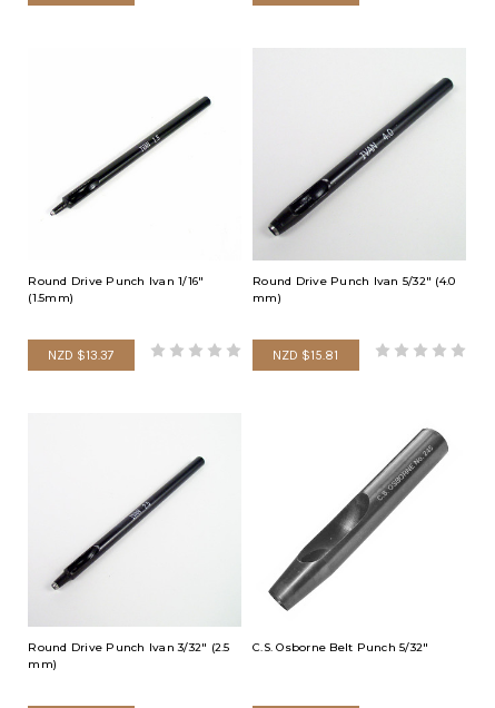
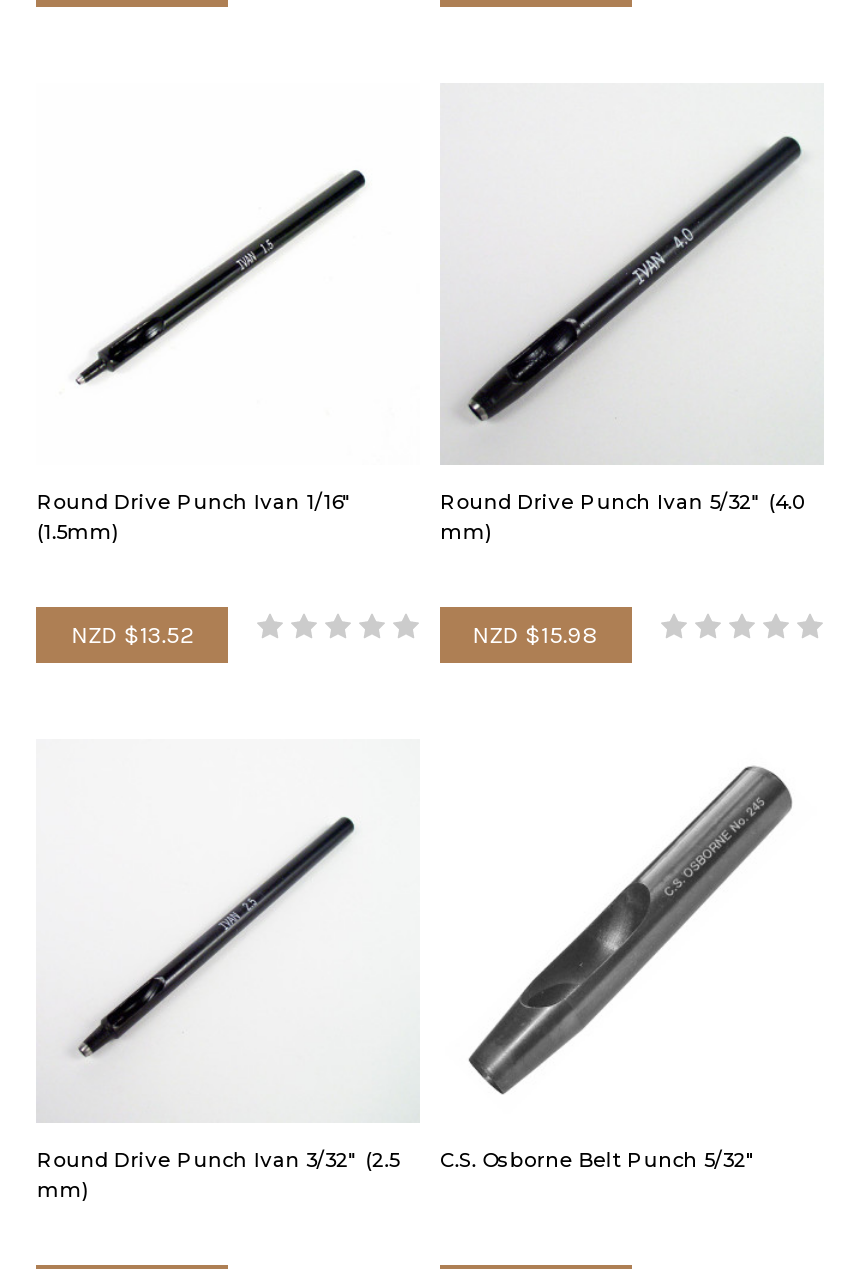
- NZD $13.37
+ NZD $13.52

- NZD $15.81
+ NZD $15.98
